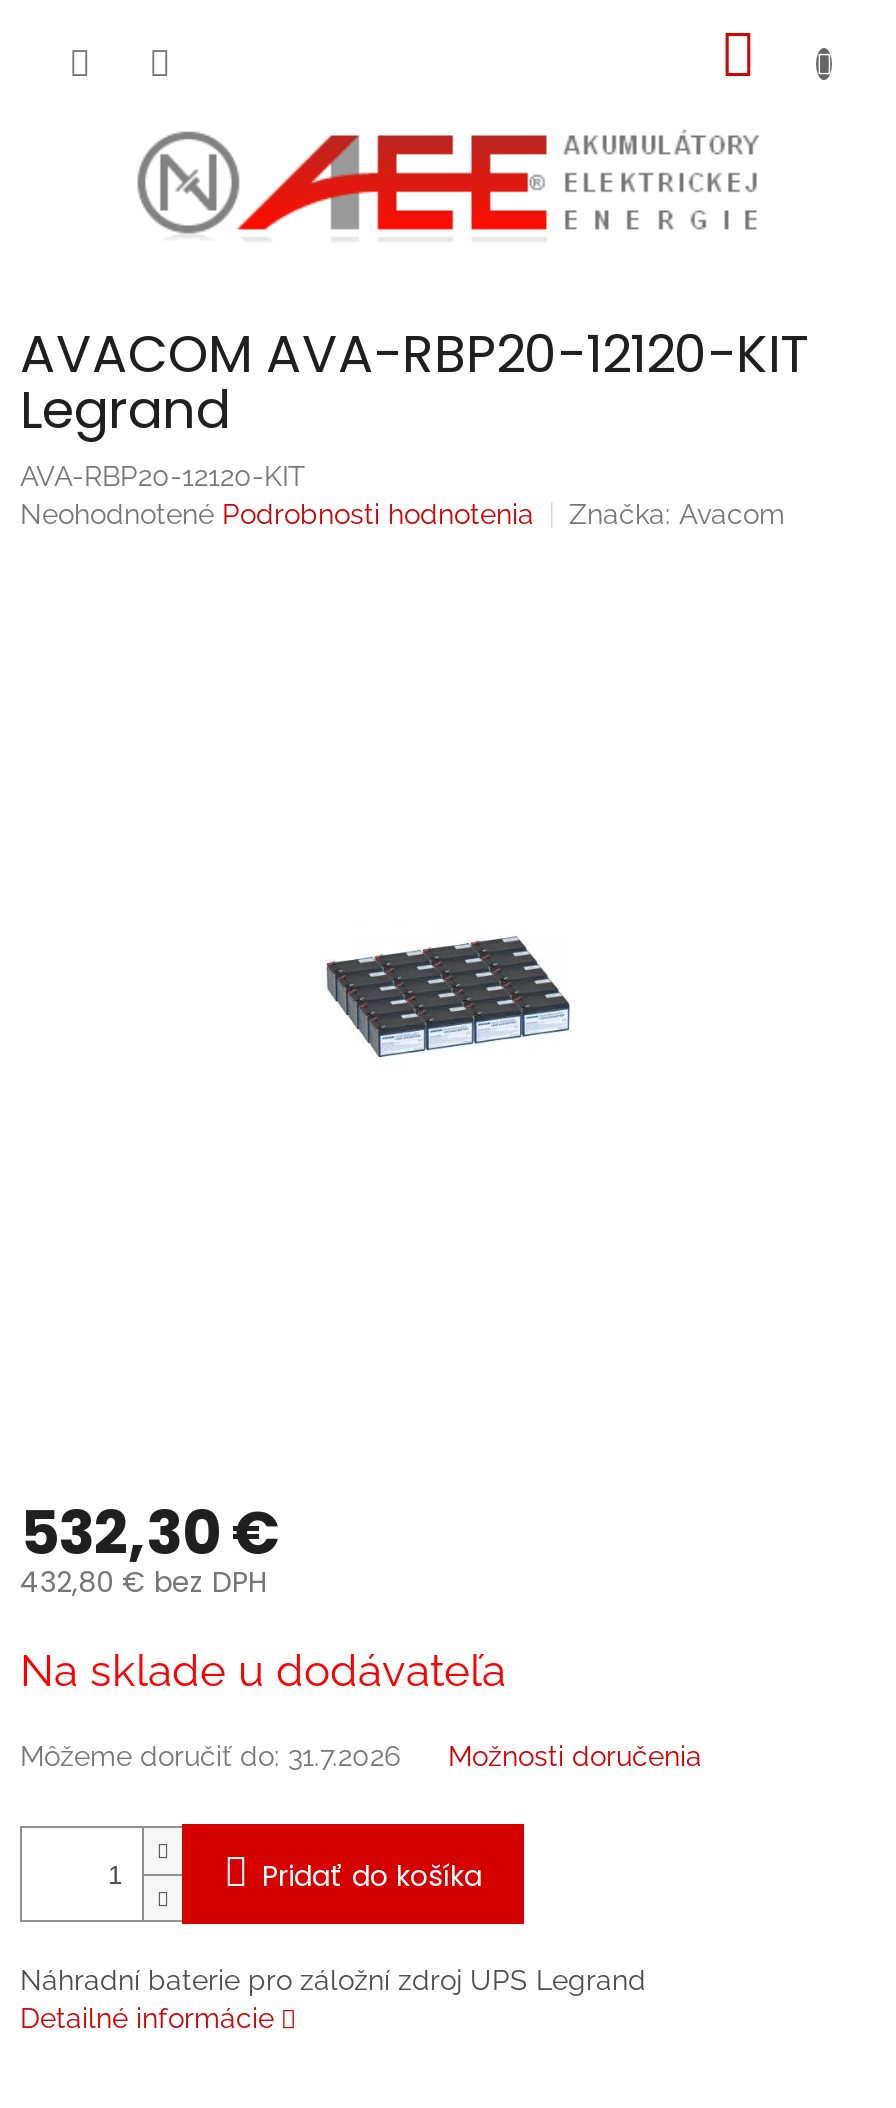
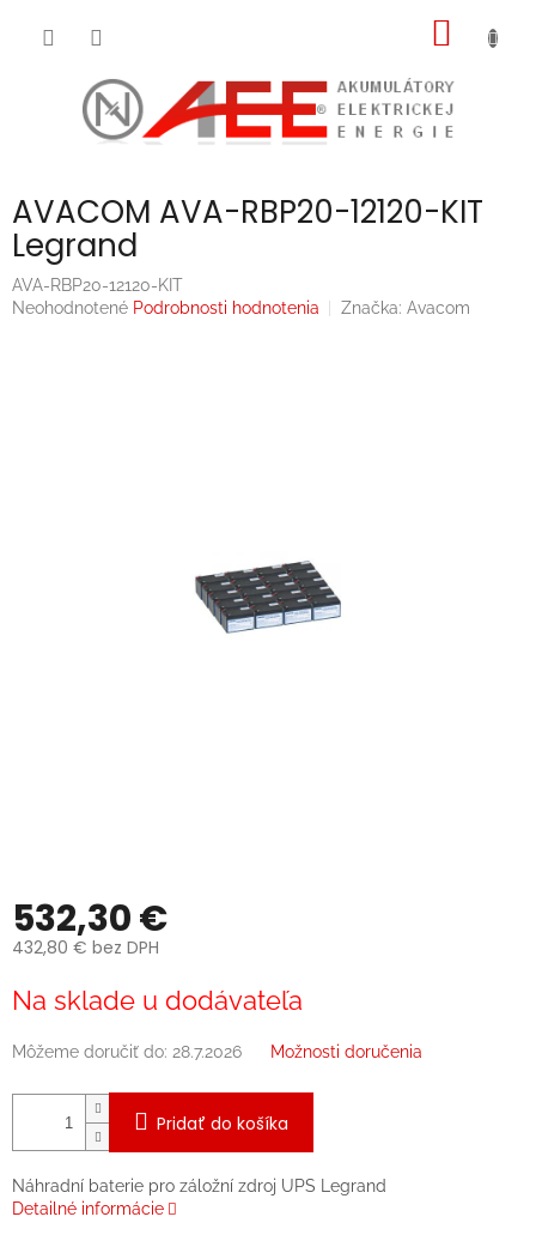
- Môžeme doručiť do: 31.7.2026
+ Môžeme doručiť do: 28.7.2026
